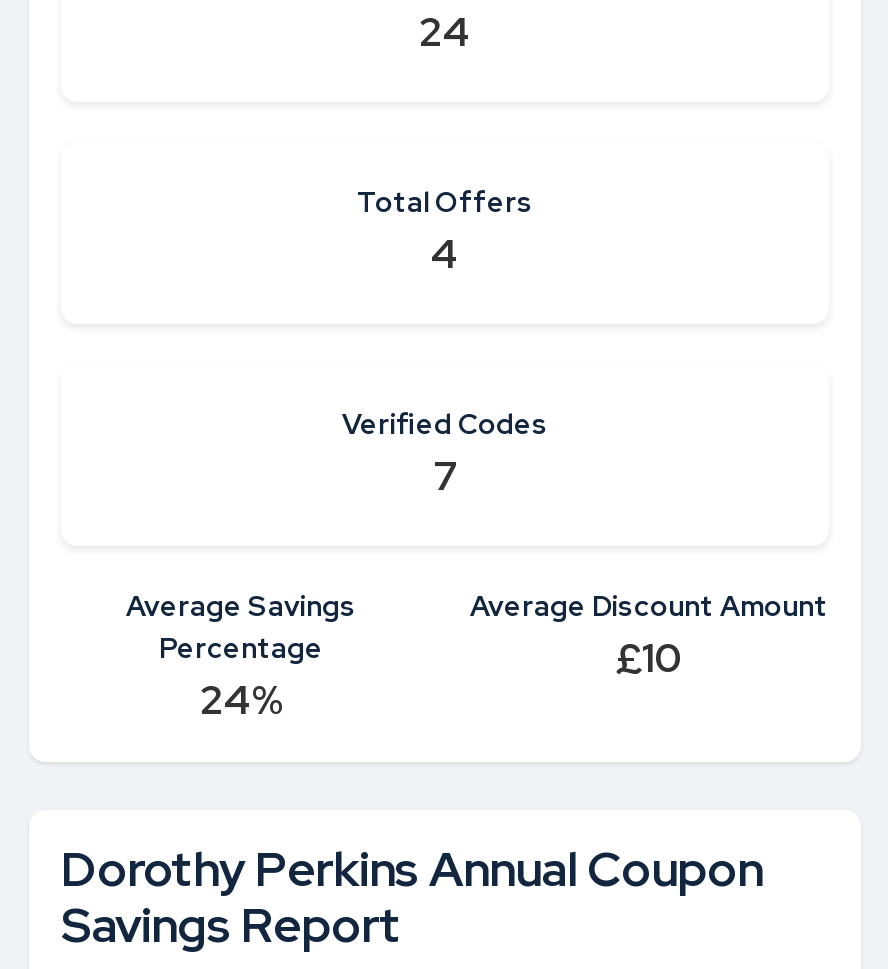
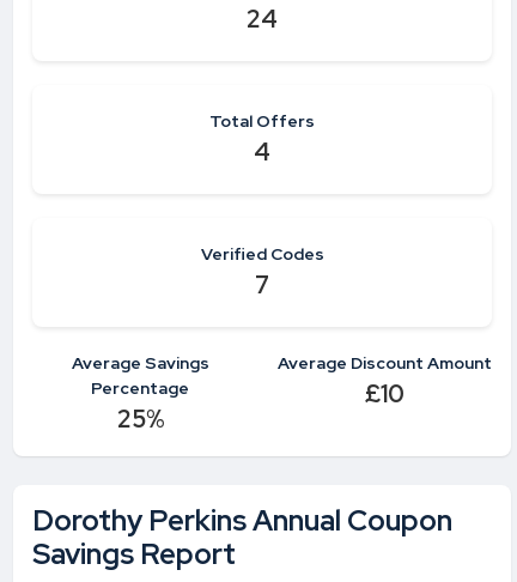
- 24%
+ 25%
